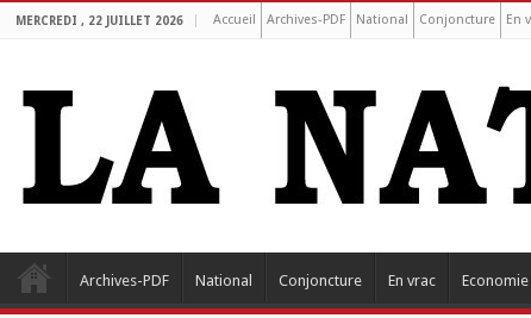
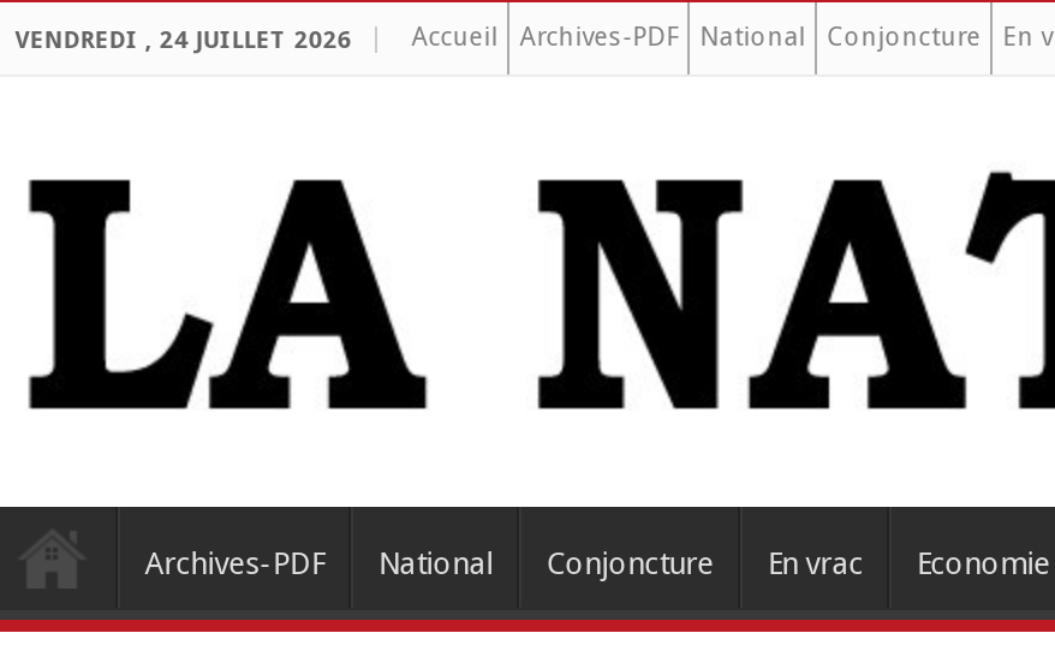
- MERCREDI , 22 JUILLET 2026
+ VENDREDI , 24 JUILLET 2026
